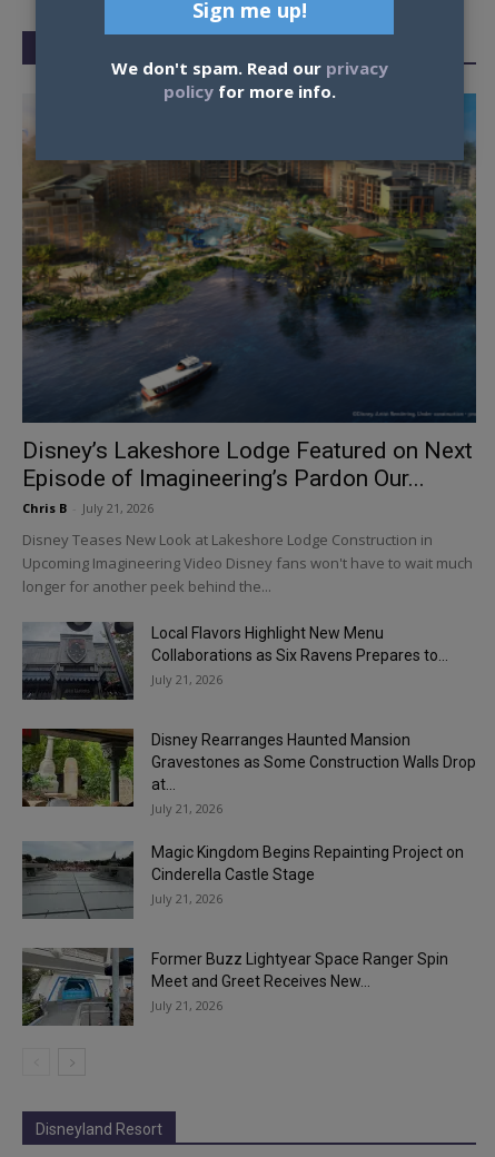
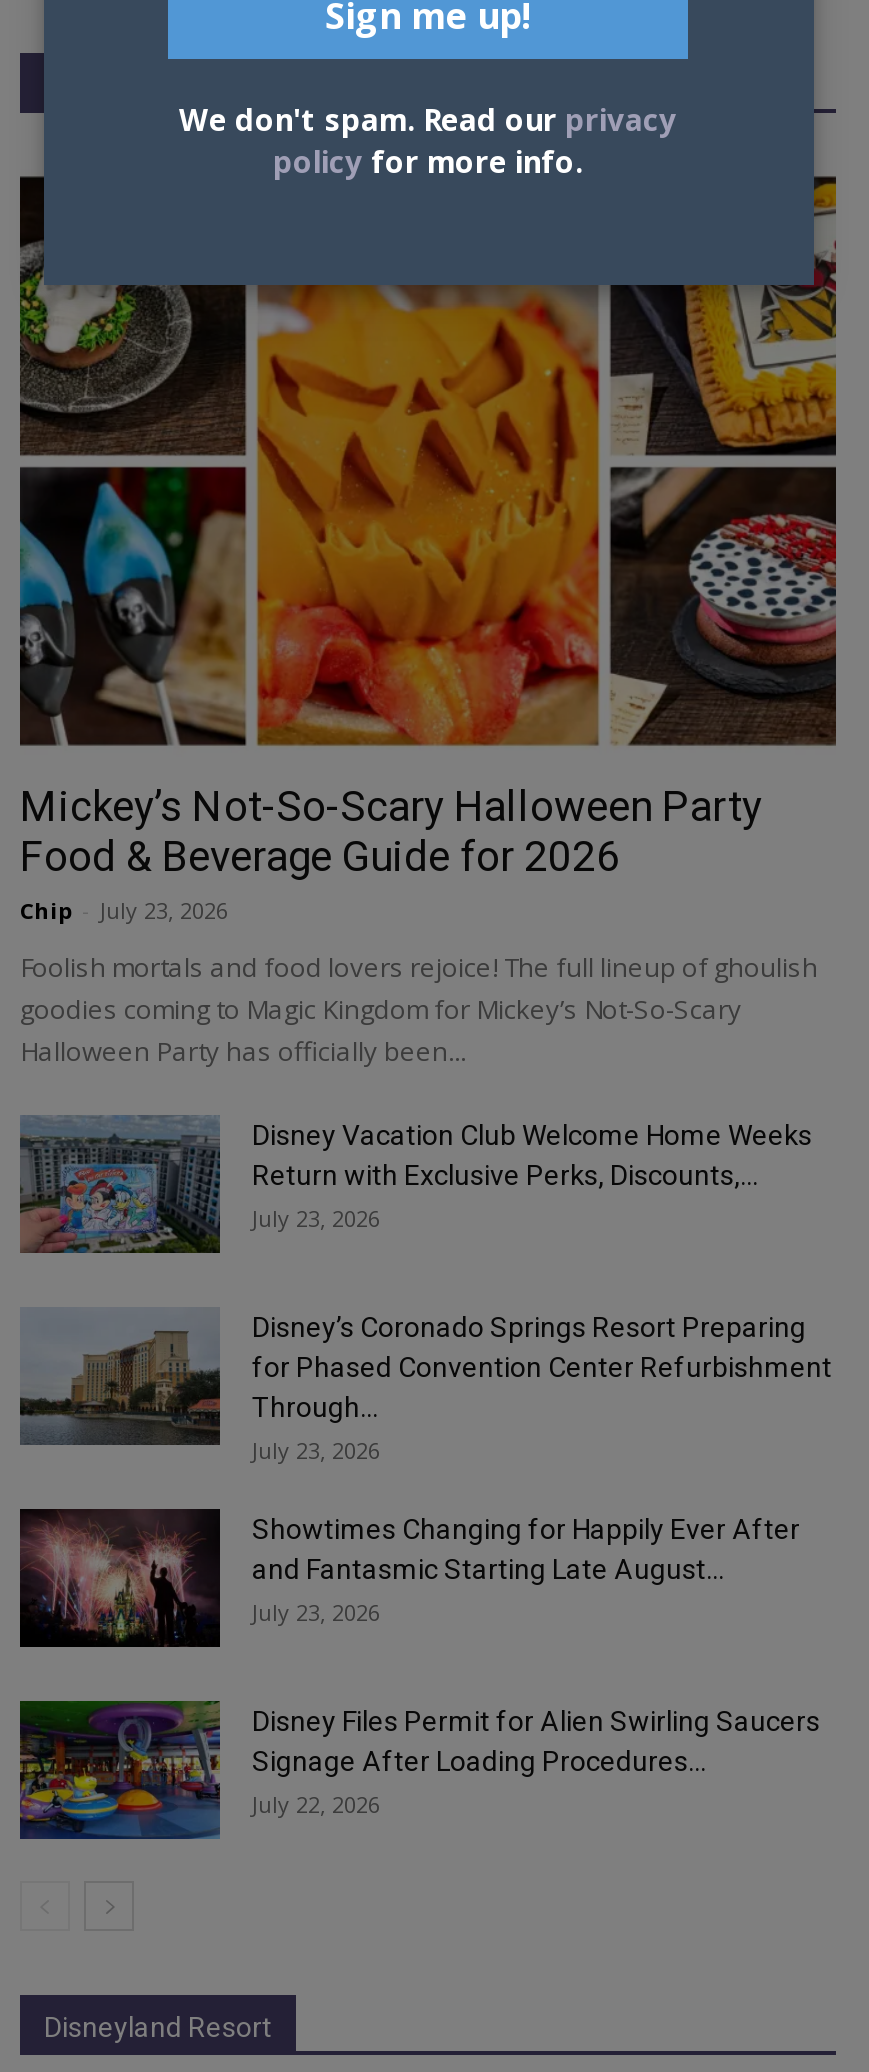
- [image]
- Disney’s Lakeshore Lodge Featured on Next
- Episode of Imagineering’s Pardon Our...
- Chris B - July 21, 2026
+ [image]
+ Mickey’s Not-So-Scary Halloween Party
+ Food & Beverage Guide for 2026
+ Chip - July 23, 2026

- Disney Teases New Look at Lakeshore Lodge Construction in
- Upcoming Imagineering Video Disney fans won't have to wait much
- longer for another peek behind the...
+ Foolish mortals and food lovers rejoice! The full lineup of ghoulish
+ goodies coming to Magic Kingdom for Mickey’s Not-So-Scary
+ Halloween Party has officially been...

- [image]
- Local Flavors Highlight New Menu
- Collaborations as Six Ravens Prepares to...
- July 21, 2026
+ [image]
+ Disney Vacation Club Welcome Home Weeks
+ Return with Exclusive Perks, Discounts,...
+ July 23, 2026

- [image]
- Disney Rearranges Haunted Mansion
- Gravestones as Some Construction Walls Drop
- at...
- July 21, 2026
+ [image]
+ Disney’s Coronado Springs Resort Preparing
+ for Phased Convention Center Refurbishment
+ Through...
+ July 23, 2026

- [image]
- Magic Kingdom Begins Repainting Project on
- Cinderella Castle Stage
- July 21, 2026
+ [image]
+ Showtimes Changing for Happily Ever After
+ and Fantasmic Starting Late August...
+ July 23, 2026

- [image]
- Former Buzz Lightyear Space Ranger Spin
- Meet and Greet Receives New...
- July 21, 2026
+ [image]
+ Disney Files Permit for Alien Swirling Saucers
+ Signage After Loading Procedures...
+ July 22, 2026
